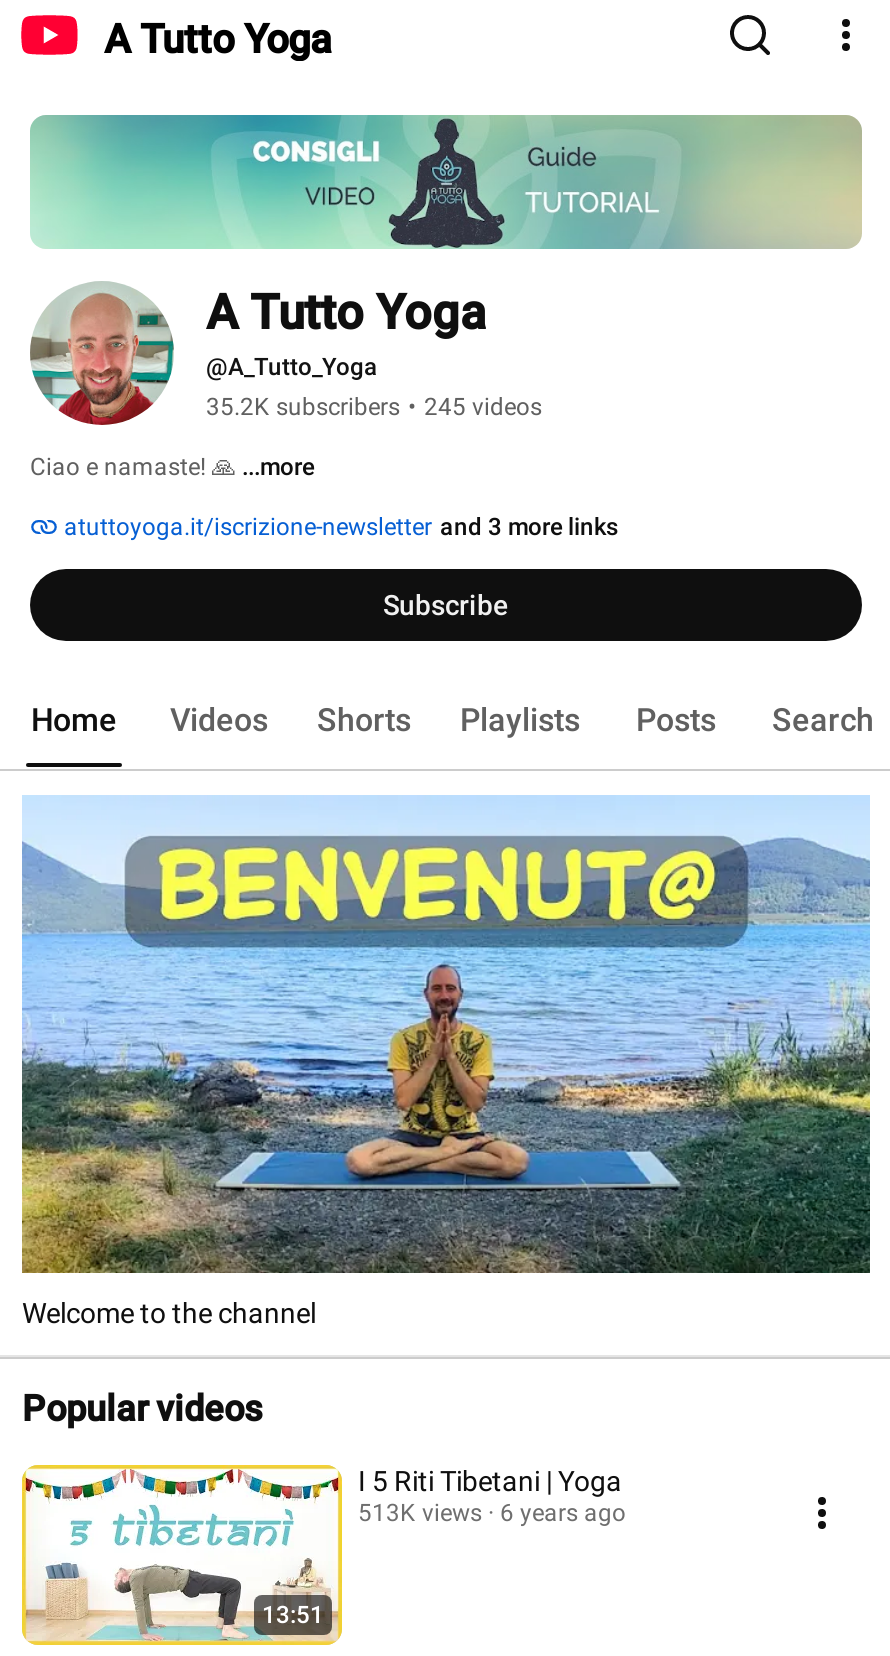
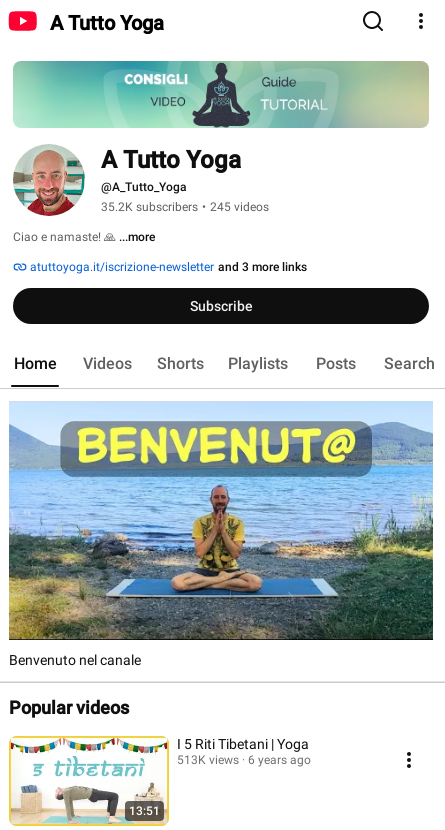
- Welcome to the channel
+ Benvenuto nel canale
